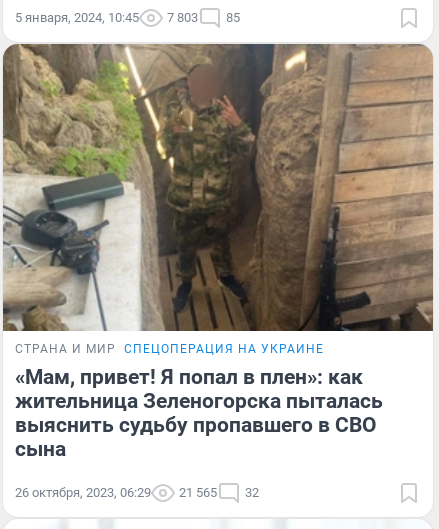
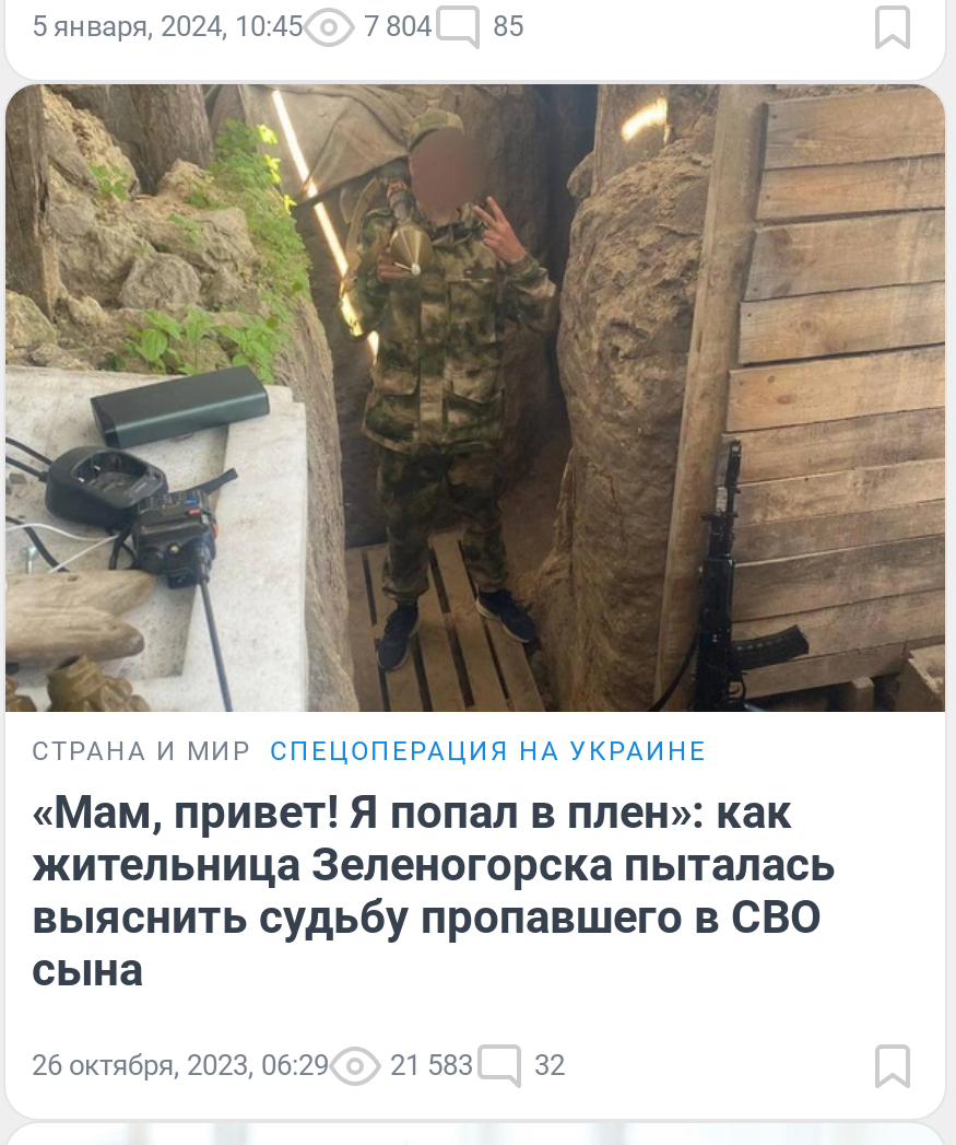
- 5 января, 2024, 10:45 7 803 85
+ 5 января, 2024, 10:45 7 804 85

- 26 октября, 2023, 06:29 21 565 32
+ 26 октября, 2023, 06:29 21 583 32
